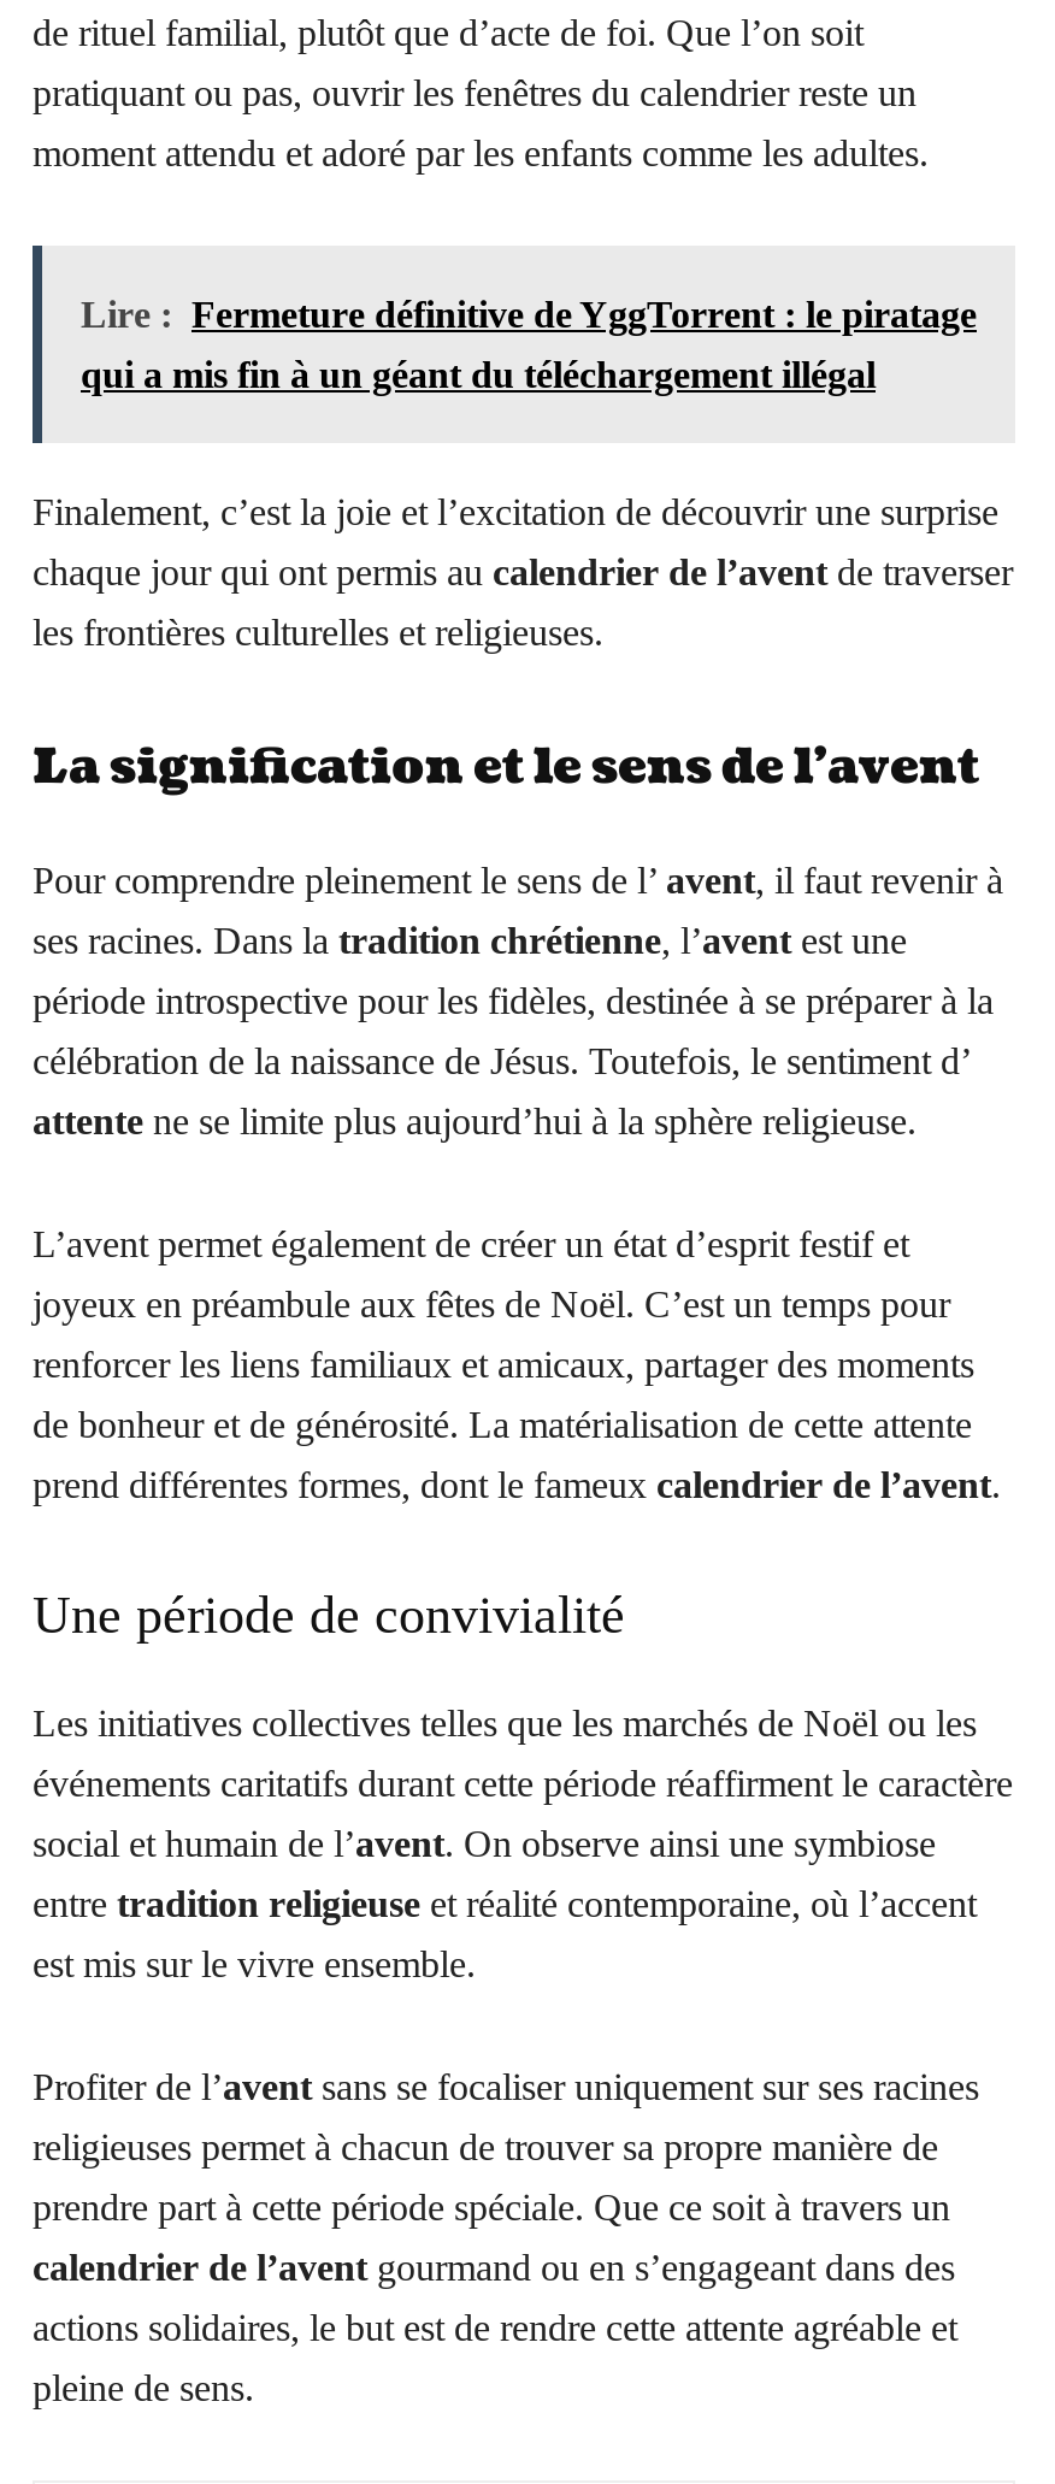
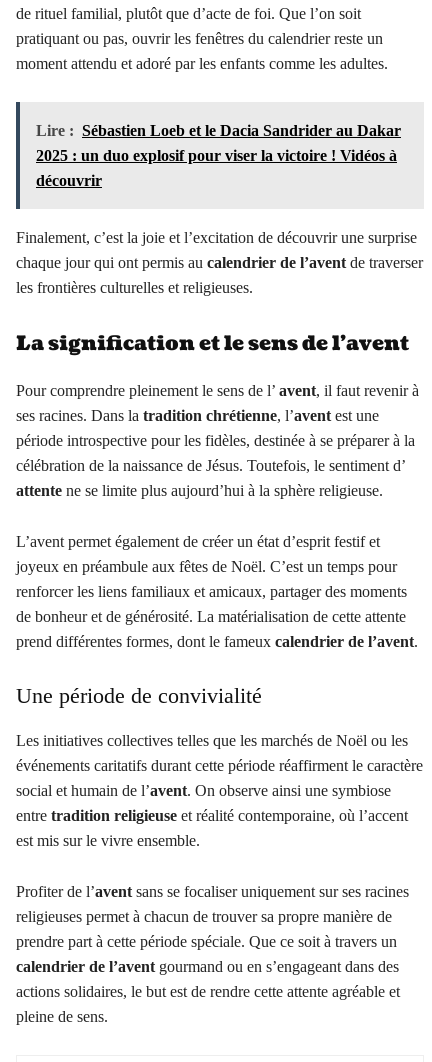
- Lire : Fermeture définitive de YggTorrent : le piratage
- qui a mis fin à un géant du téléchargement illégal
+ Lire : Sébastien Loeb et le Dacia Sandrider au Dakar
+ 2025 : un duo explosif pour viser la victoire ! Vidéos à
+ découvrir
